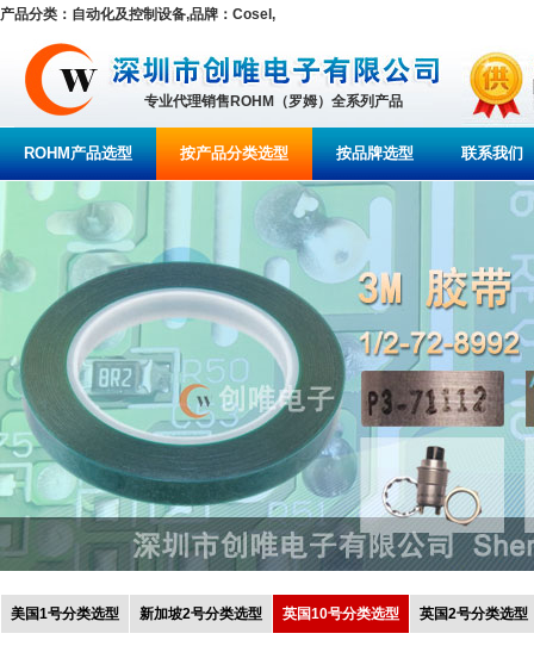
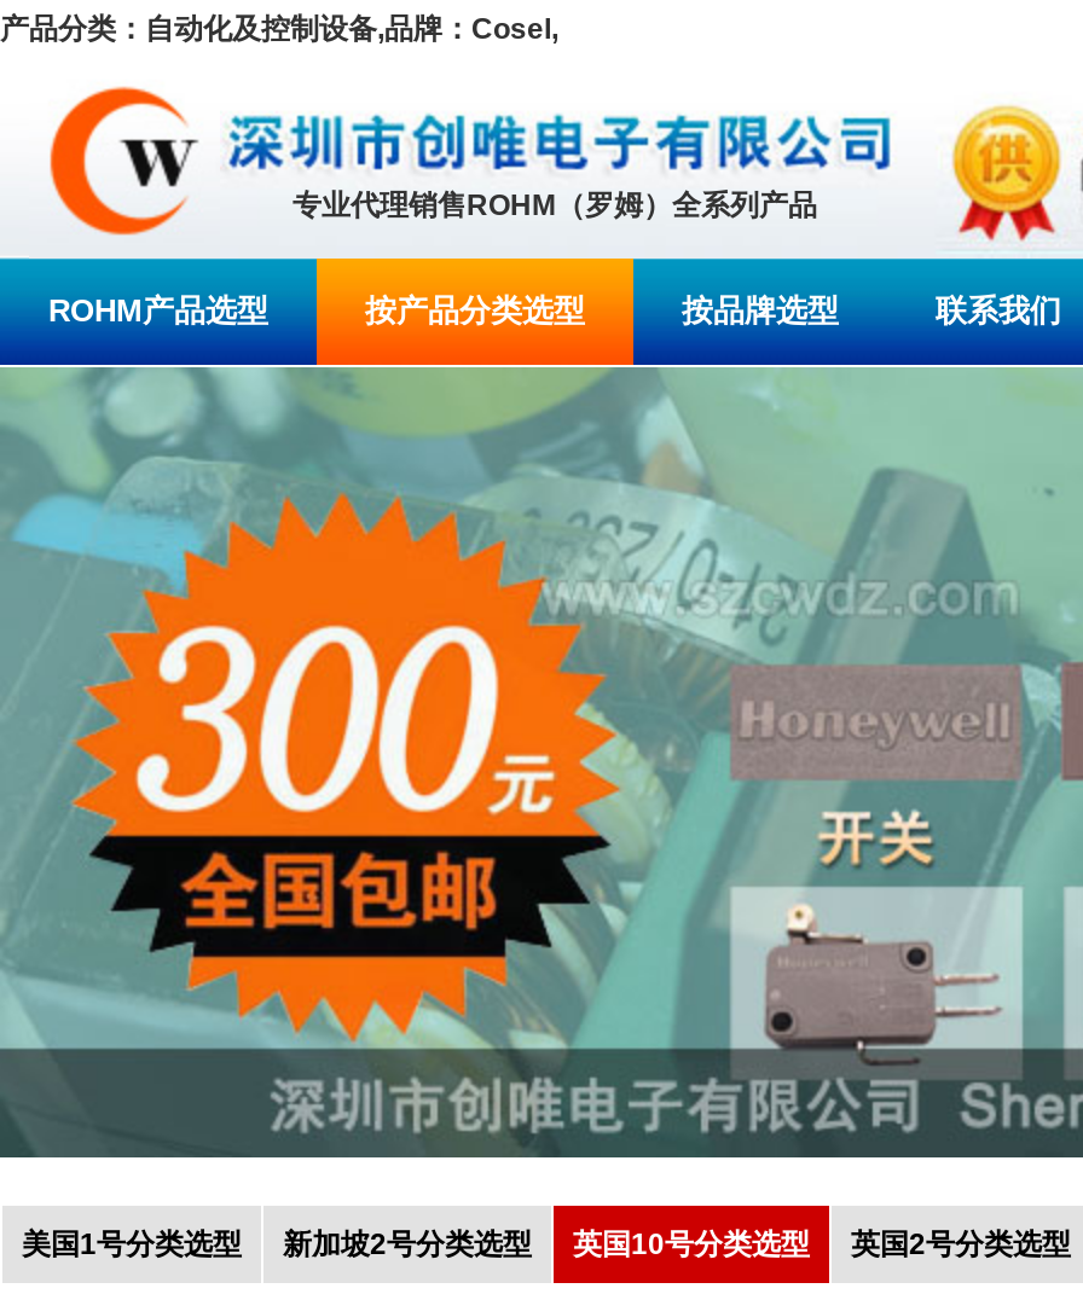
- [image]
+ [image]
